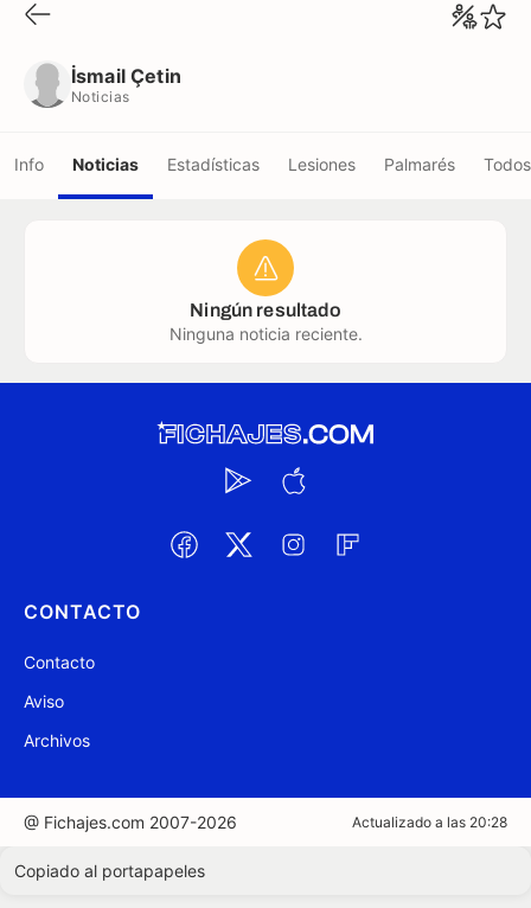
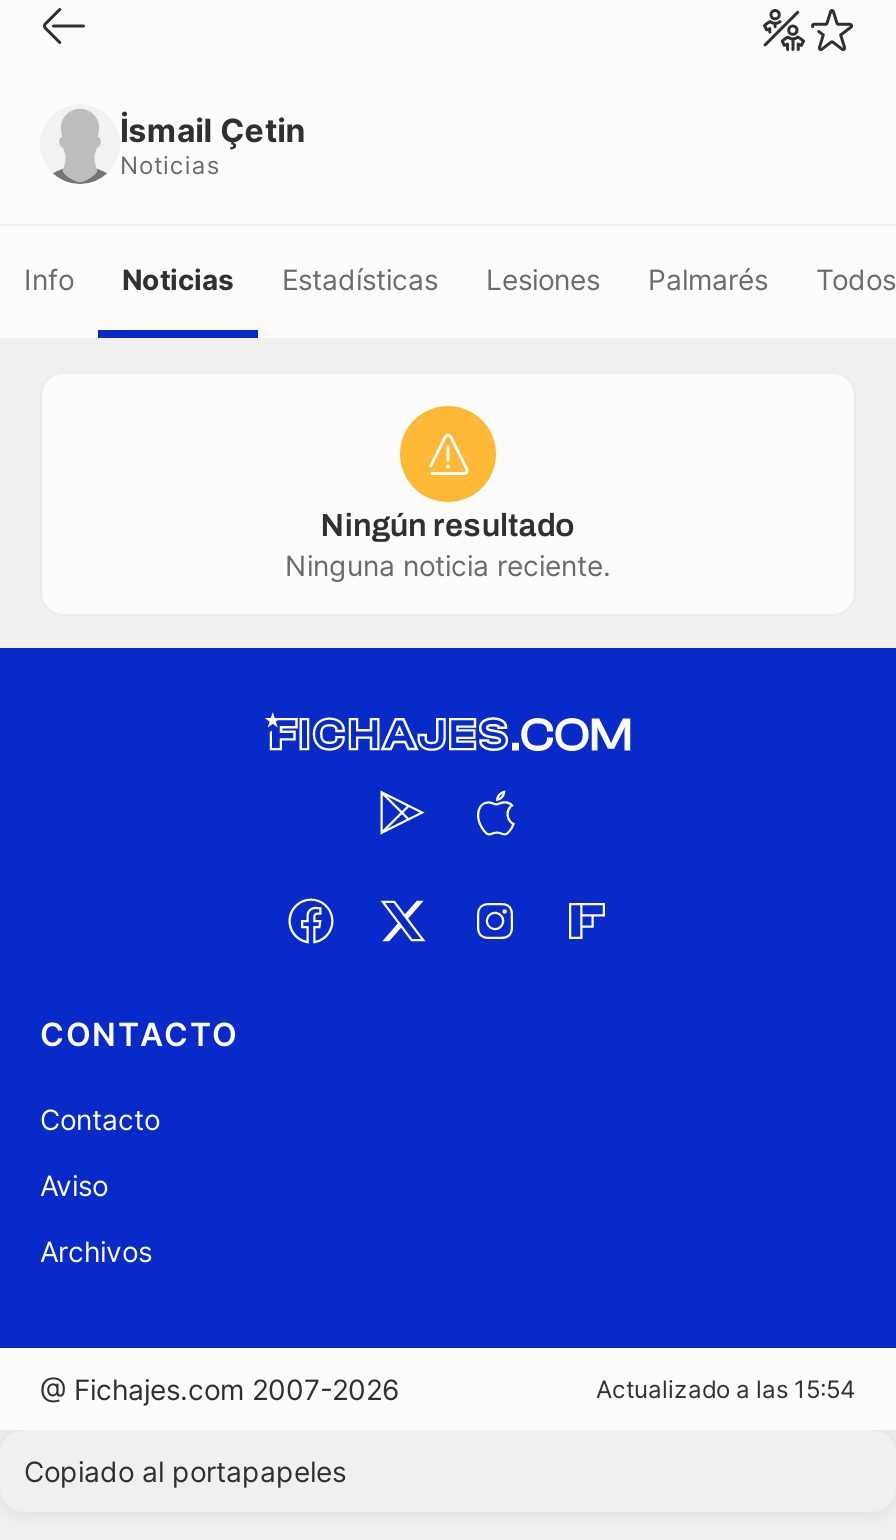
- Actualizado a las 20:28
+ Actualizado a las 15:54
